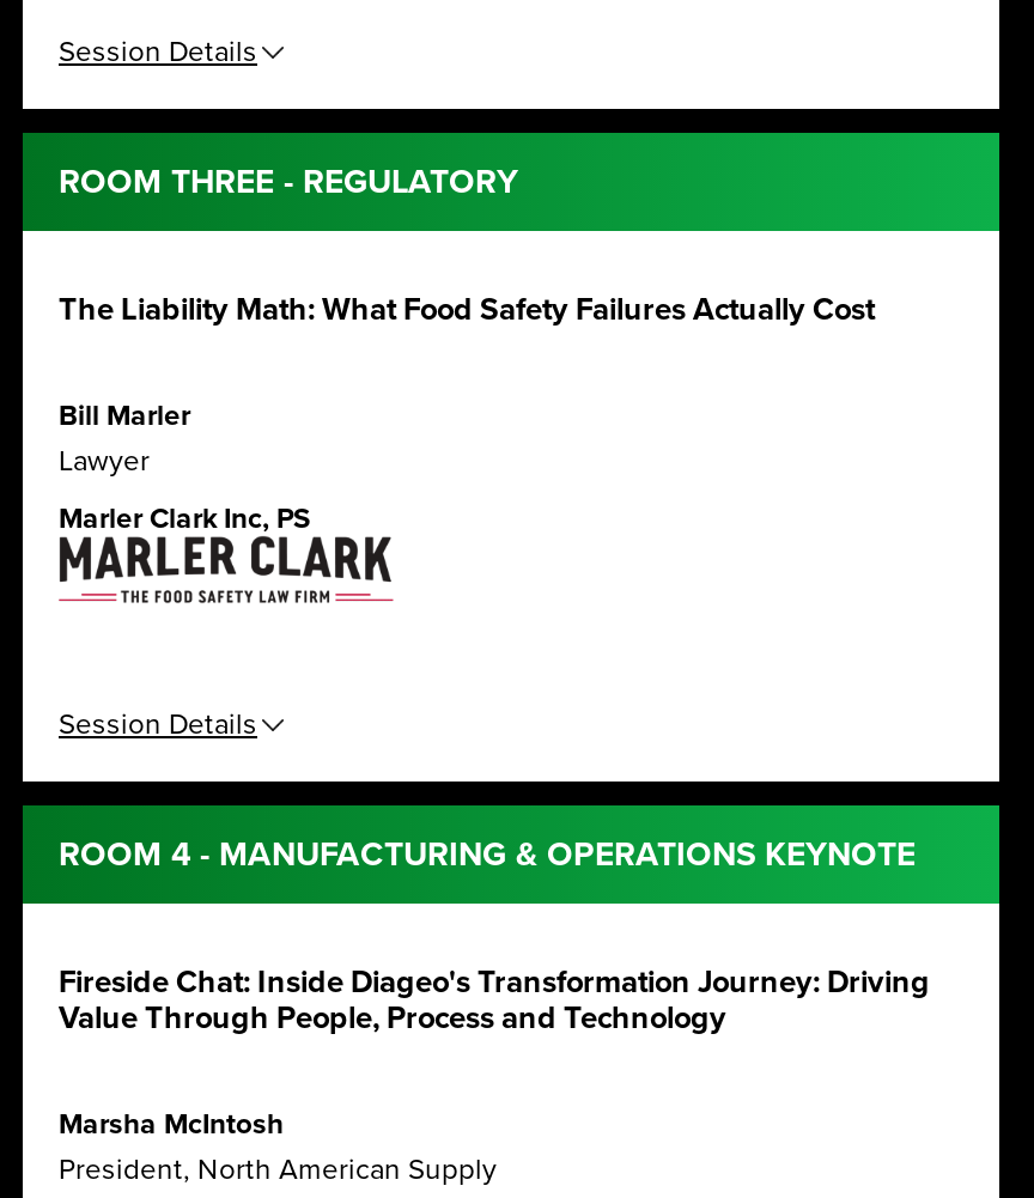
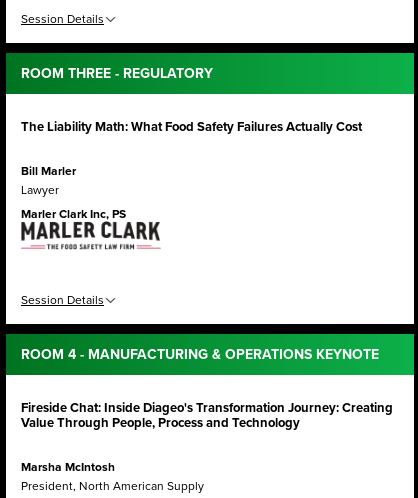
- Fireside Chat: Inside Diageo's Transformation Journey: Driving
+ Fireside Chat: Inside Diageo's Transformation Journey: Creating
